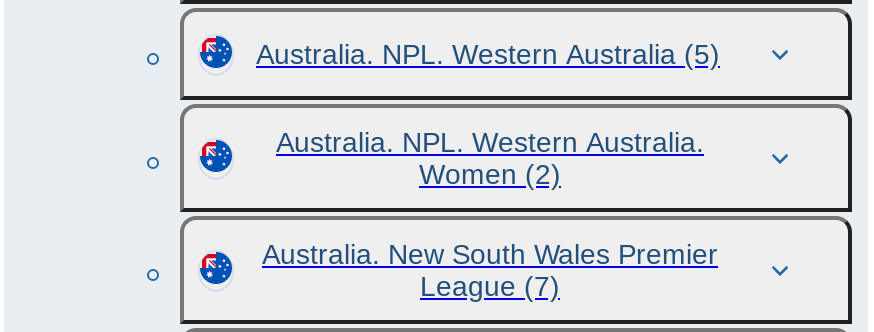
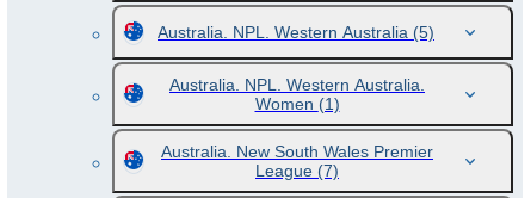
- Women (2)
+ Women (1)
